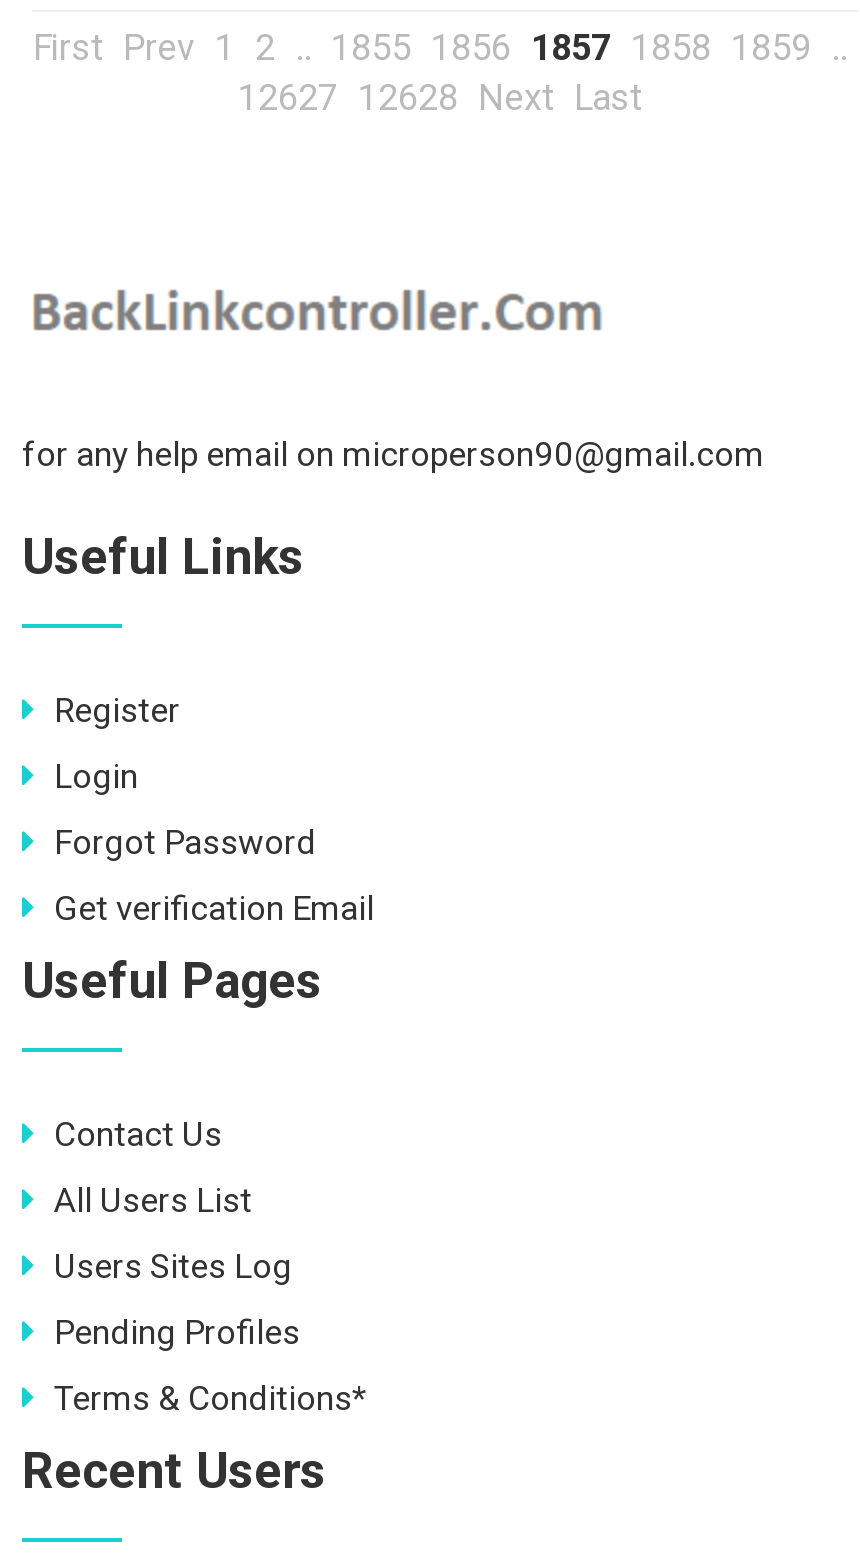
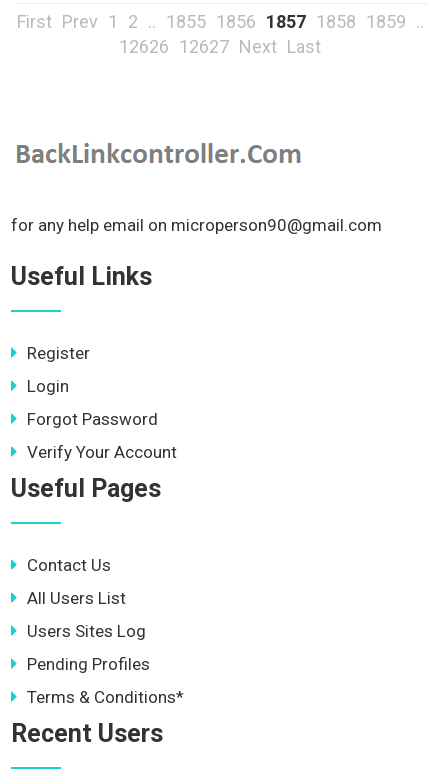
- 12627 12628 Next Last
+ 12626 12627 Next Last

- Get verification Email
+ Verify Your Account
